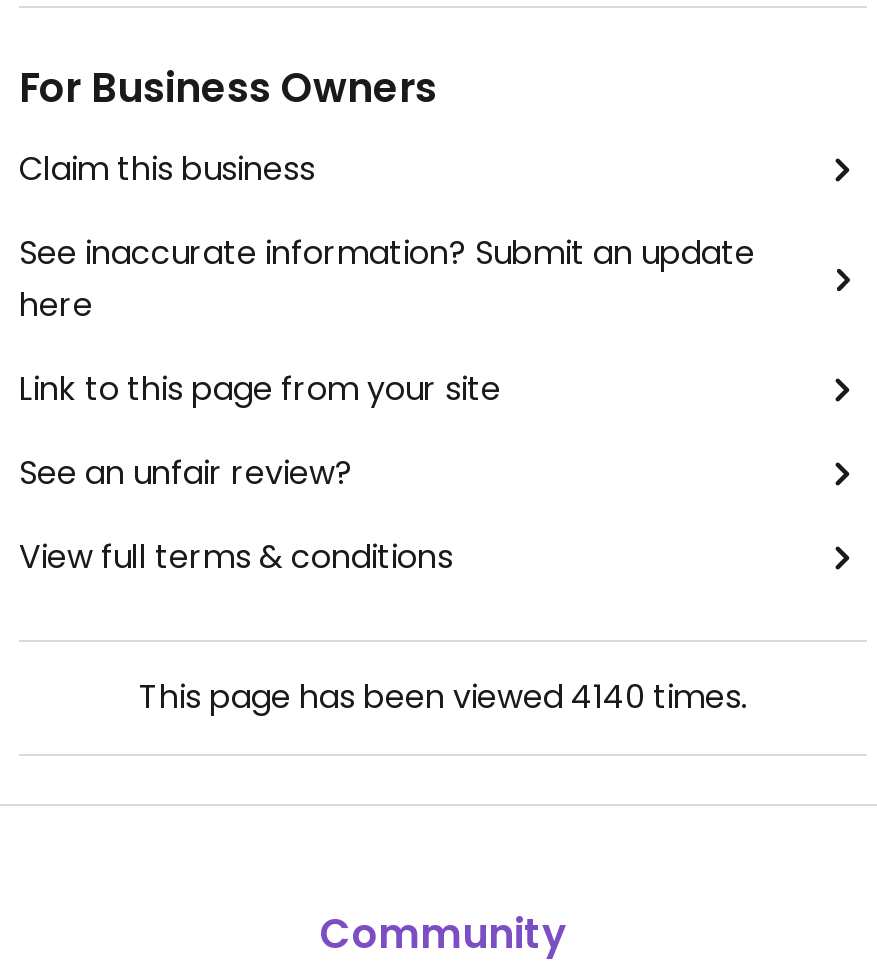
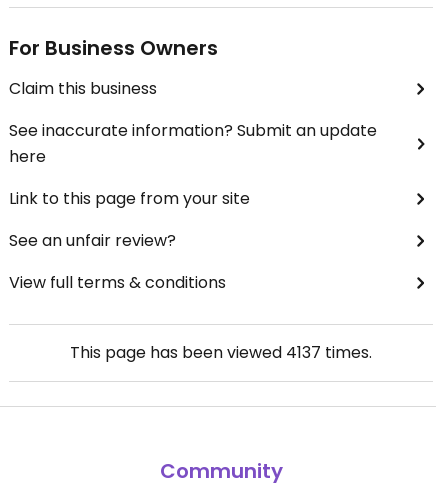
- This page has been viewed 4140 times.
+ This page has been viewed 4137 times.
